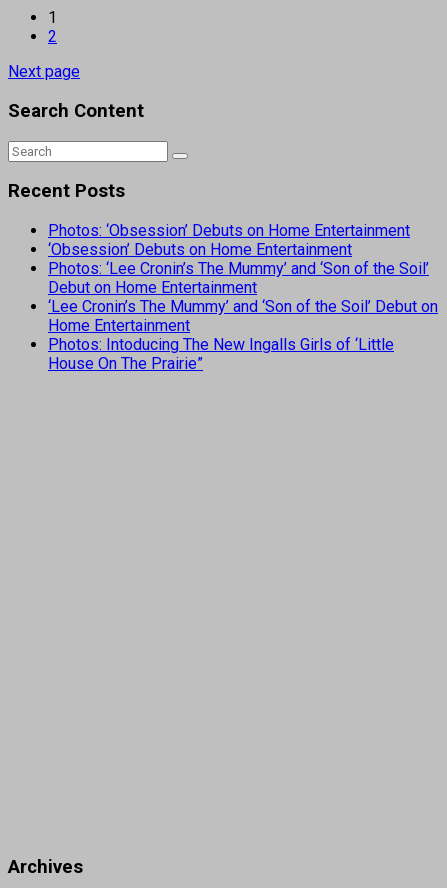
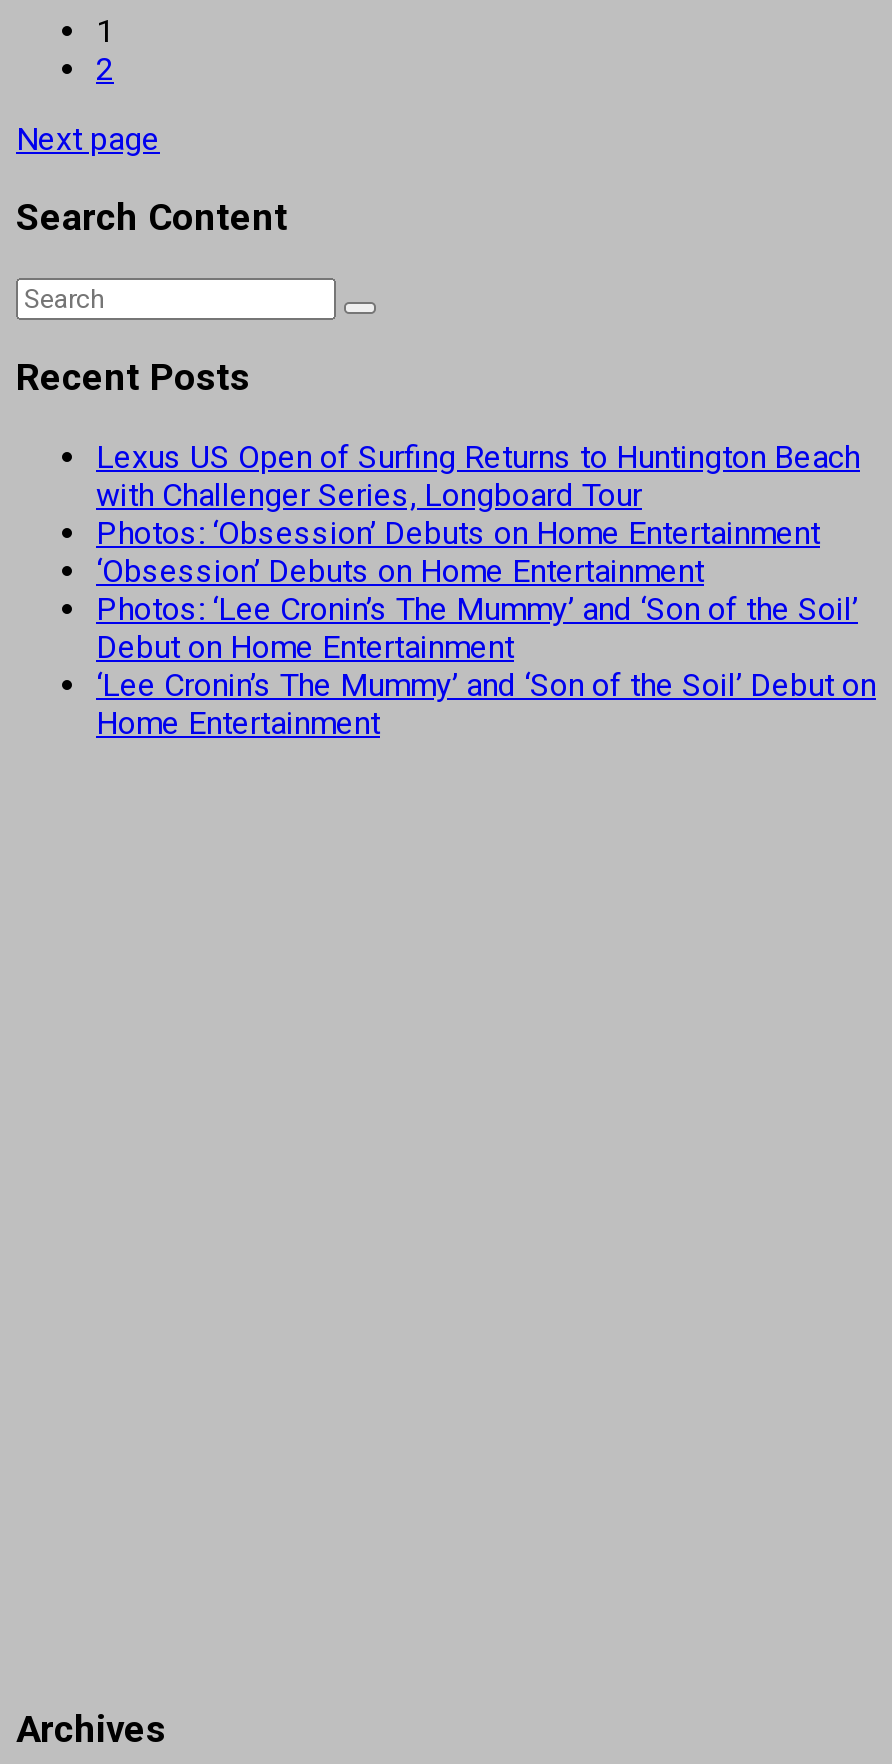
+ Lexus US Open of Surfing Returns to Huntington Beach
+ with Challenger Series, Longboard Tour

moved down: Photos: ‘Obsession’ Debuts on Home Entertainment | ‘Obsession’ Debuts on Home Entertainment | Photos: ‘Lee Cronin’s The Mummy’ and ‘Son of the Soil’ | Debut on Home Entertainment | ‘Lee Cronin’s The Mummy’ and ‘Son of the Soil’ Debut on | Home Entertainment

- Photos: Intoducing The New Ingalls Girls of ‘Little
- House On The Prairie”
